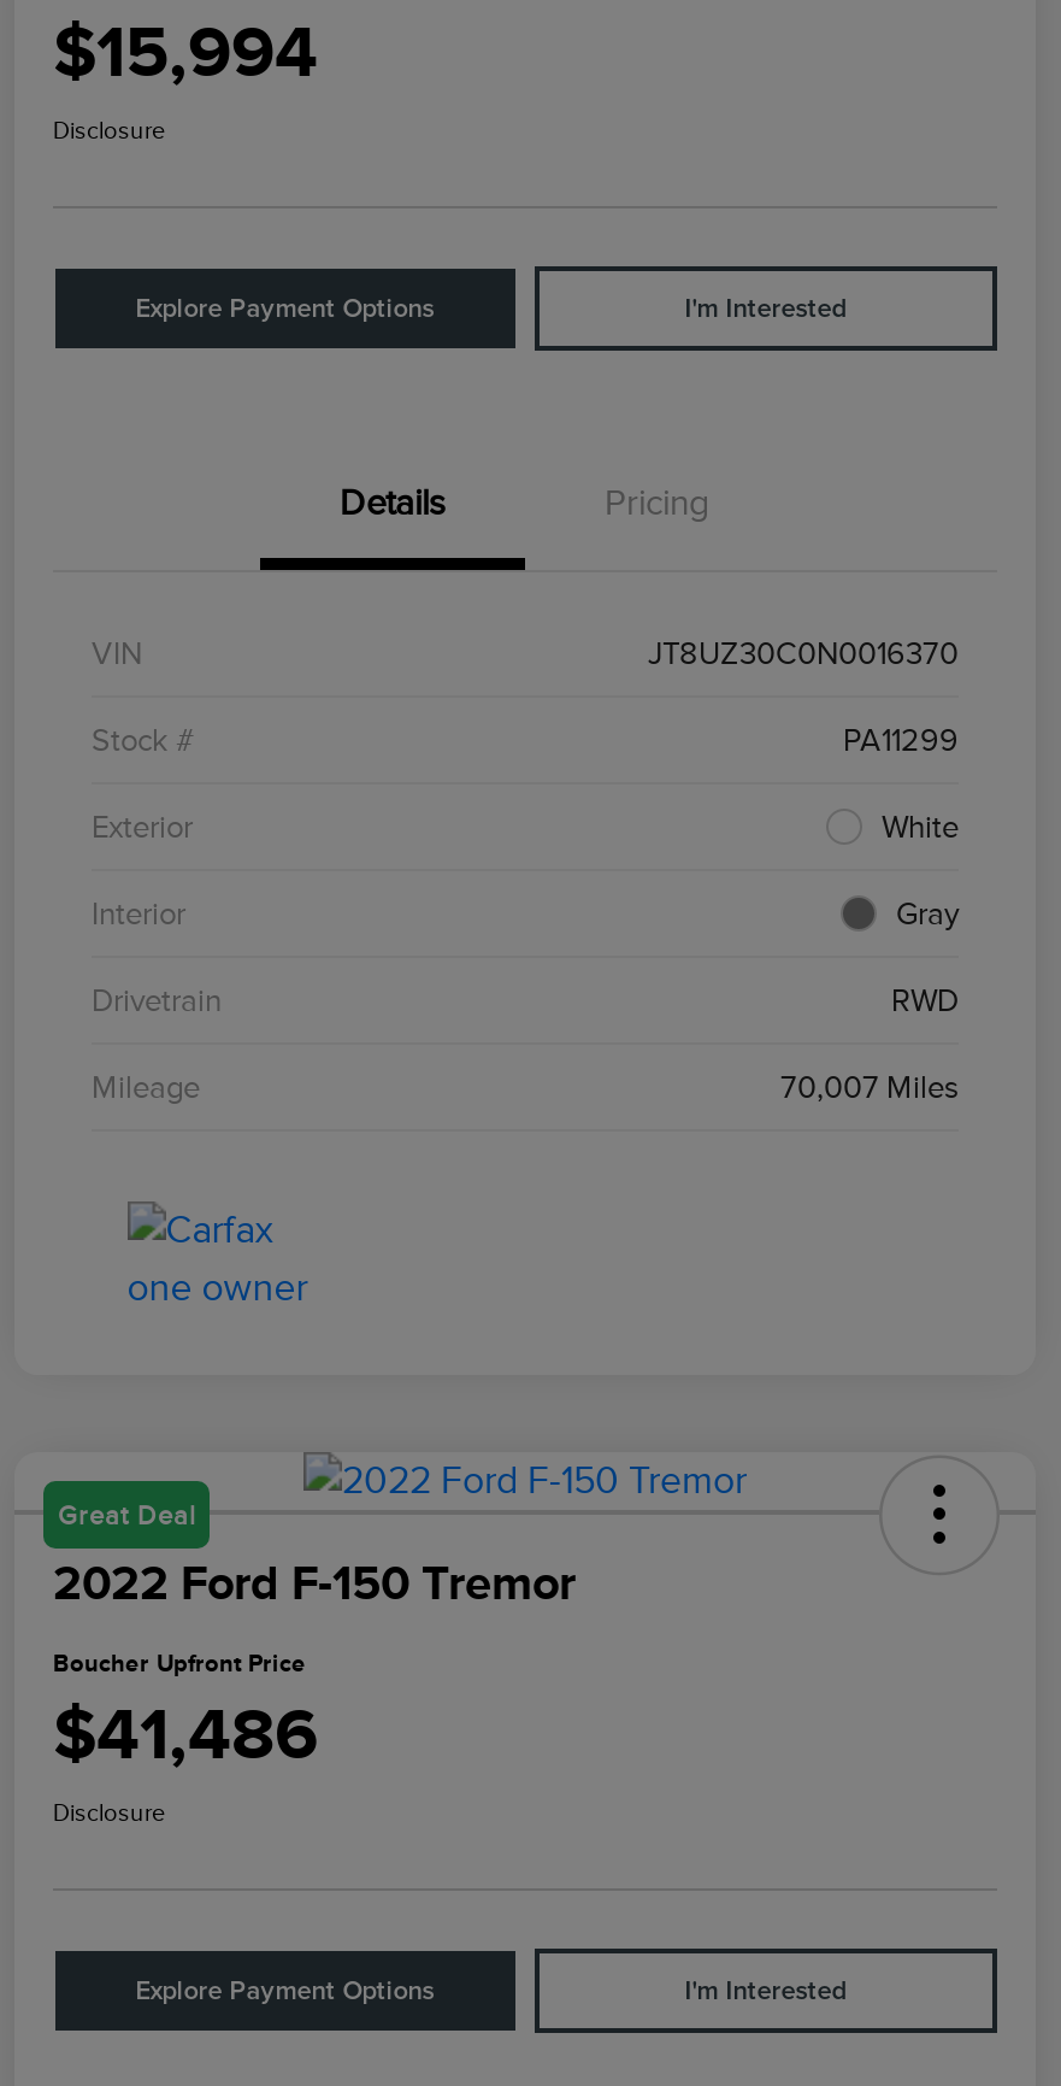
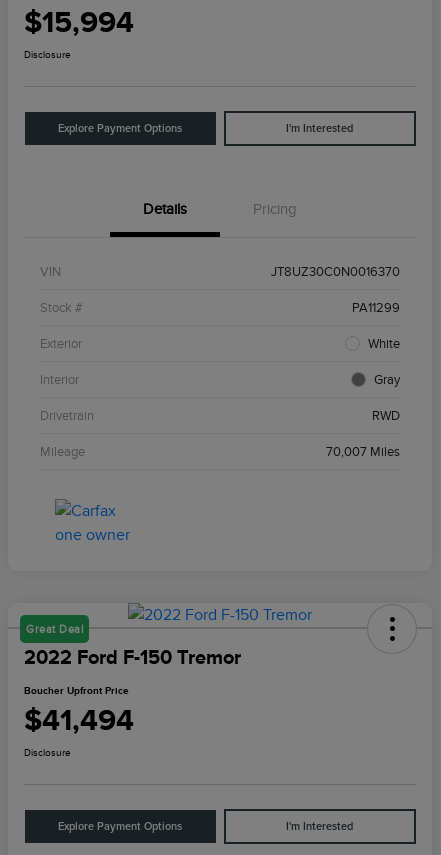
- $41,486
+ $41,494
